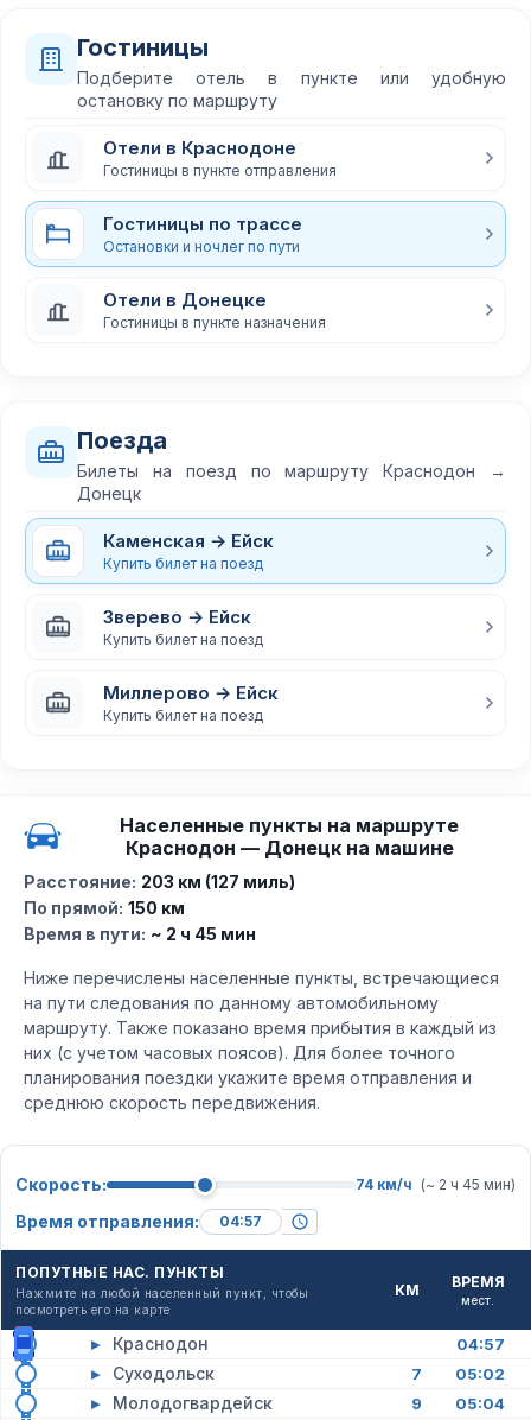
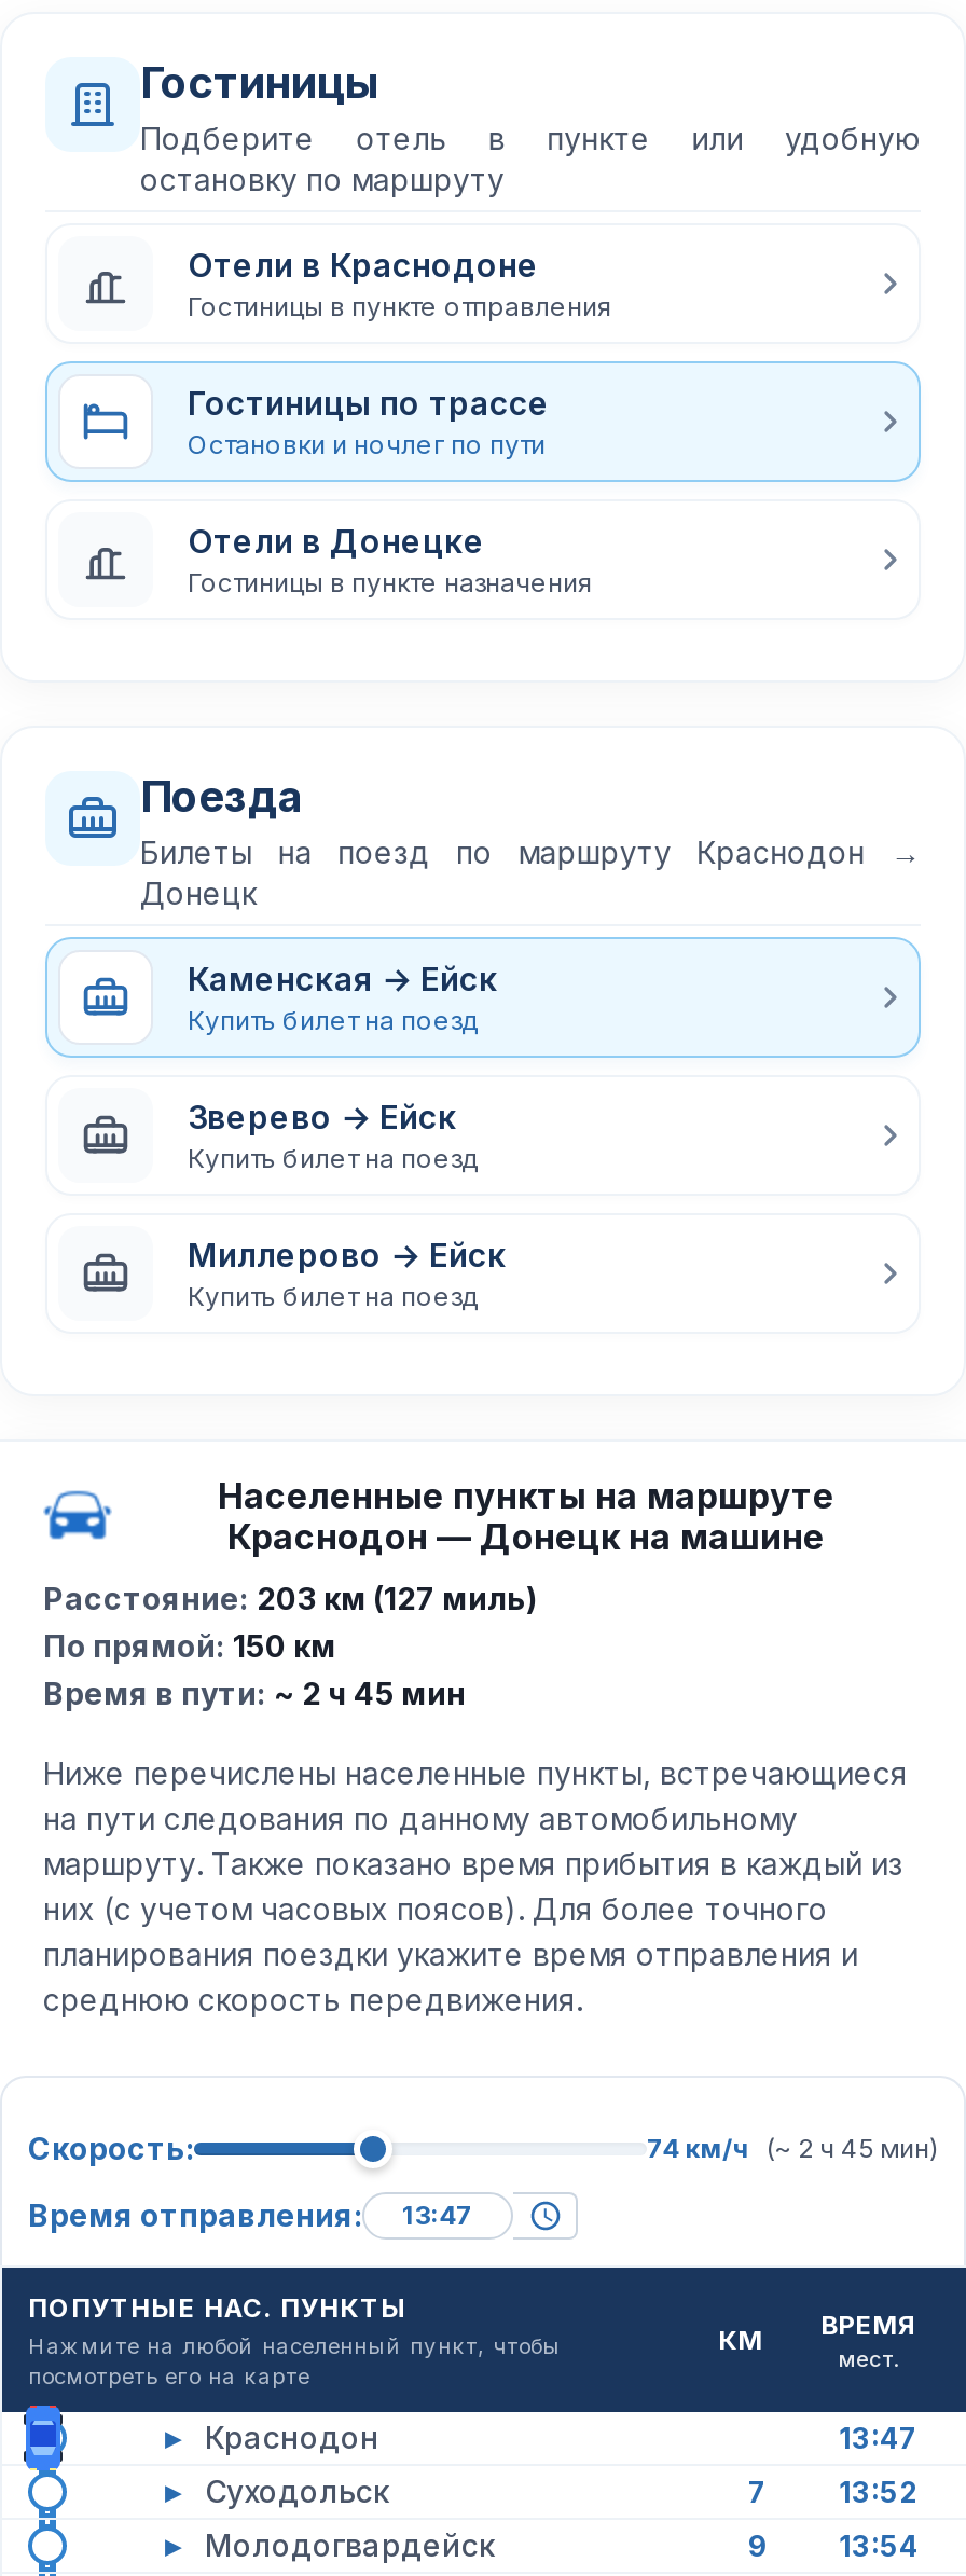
- 04:57
+ 13:47

- 05:02
+ 13:52

- 05:04
+ 13:54
